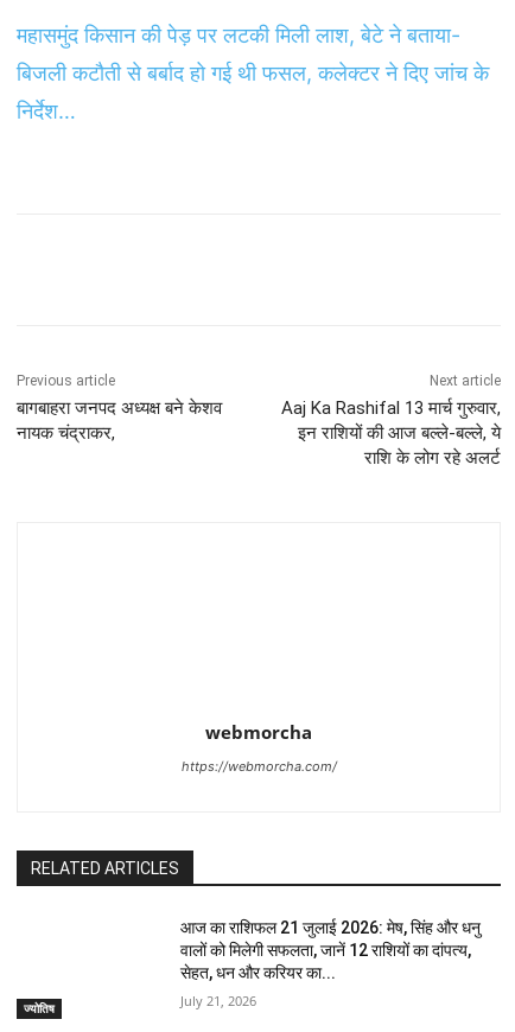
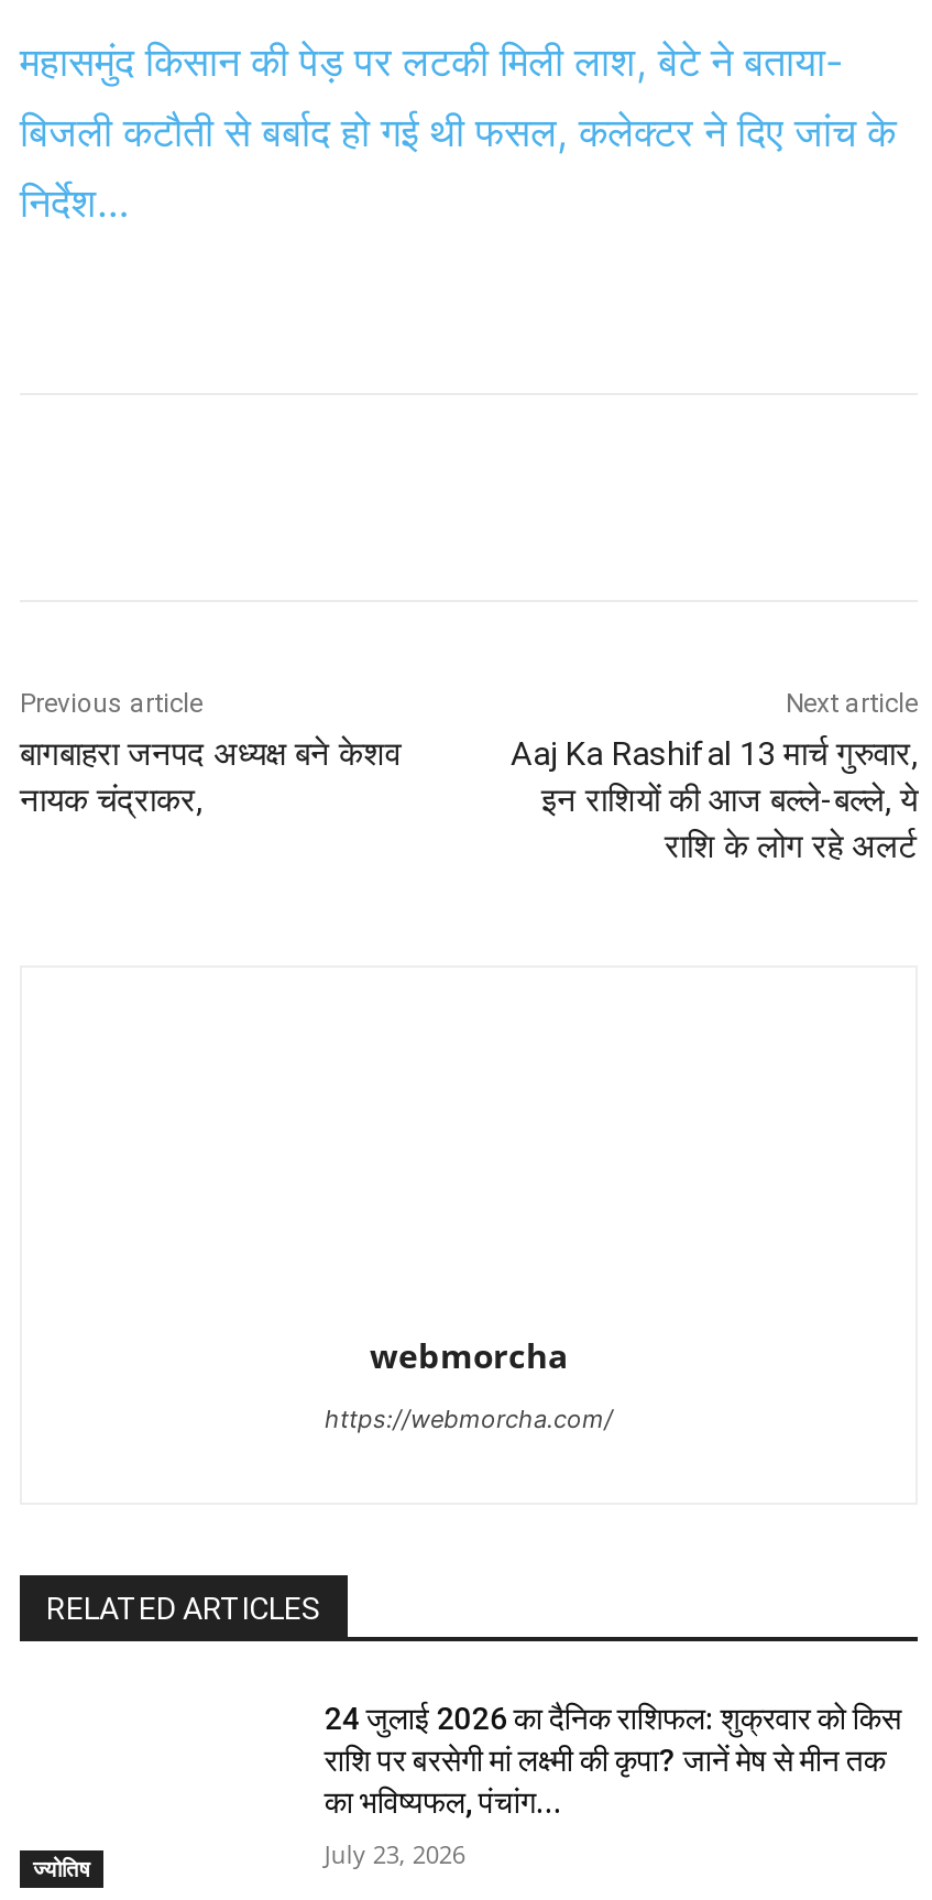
- आज का राशिफल 21 जुलाई 2026: मेष, सिंह और धनु
- वालों को मिलेगी सफलता, जानें 12 राशियों का दांपत्य,
- सेहत, धन और करियर का...
+ 24 जुलाई 2026 का दैनिक राशिफल: शुक्रवार को किस
+ राशि पर बरसेगी मां लक्ष्मी की कृपा? जानें मेष से मीन तक
+ का भविष्यफल, पंचांग...

- July 21, 2026
+ July 23, 2026
